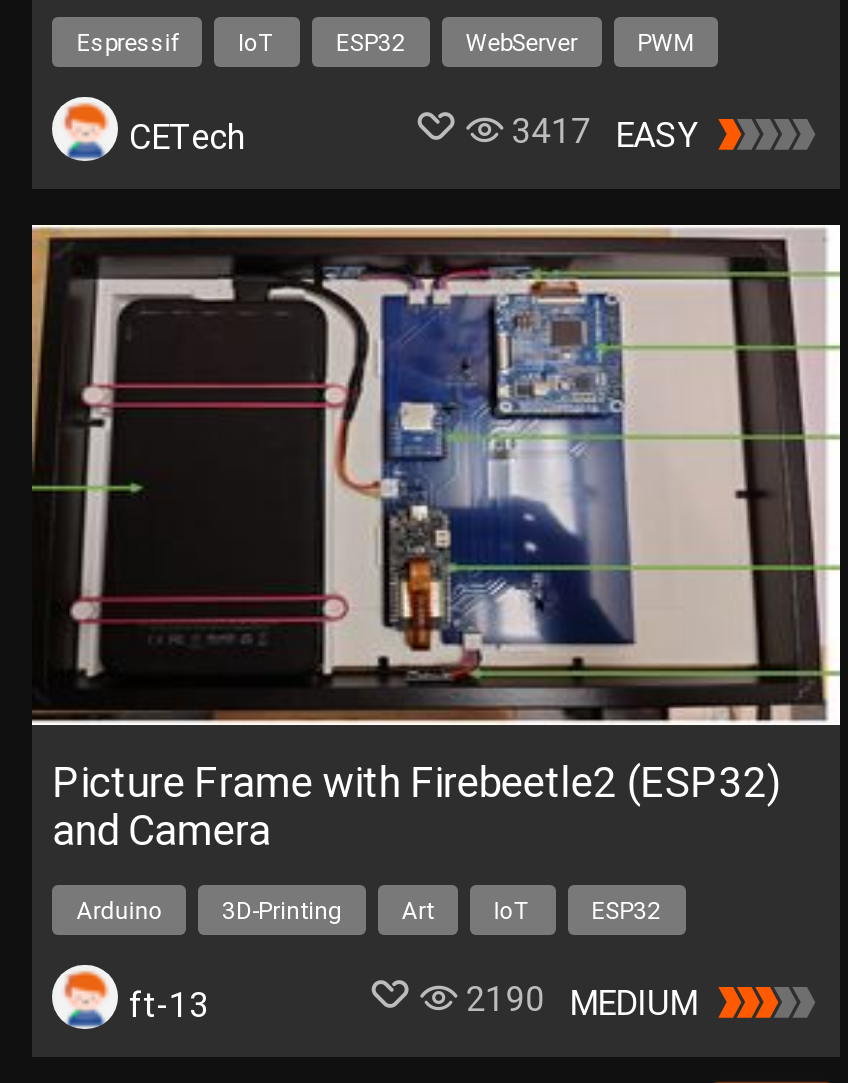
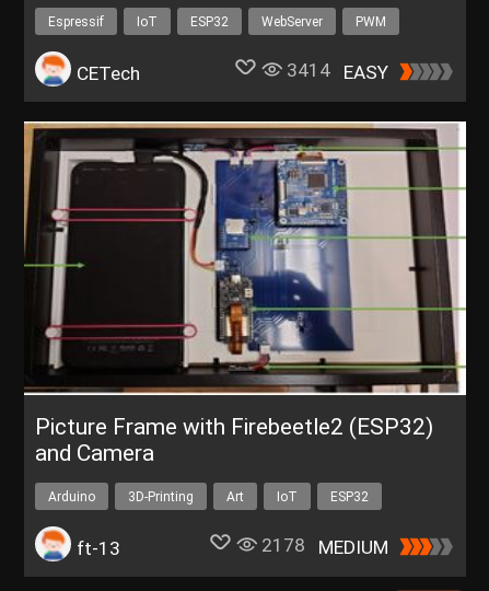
- 3417 EASY
+ 3414 EASY

- 2190 MEDIUM
+ 2178 MEDIUM
